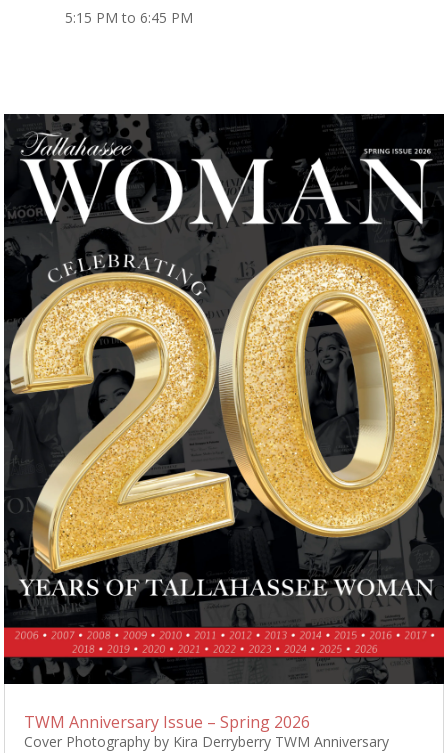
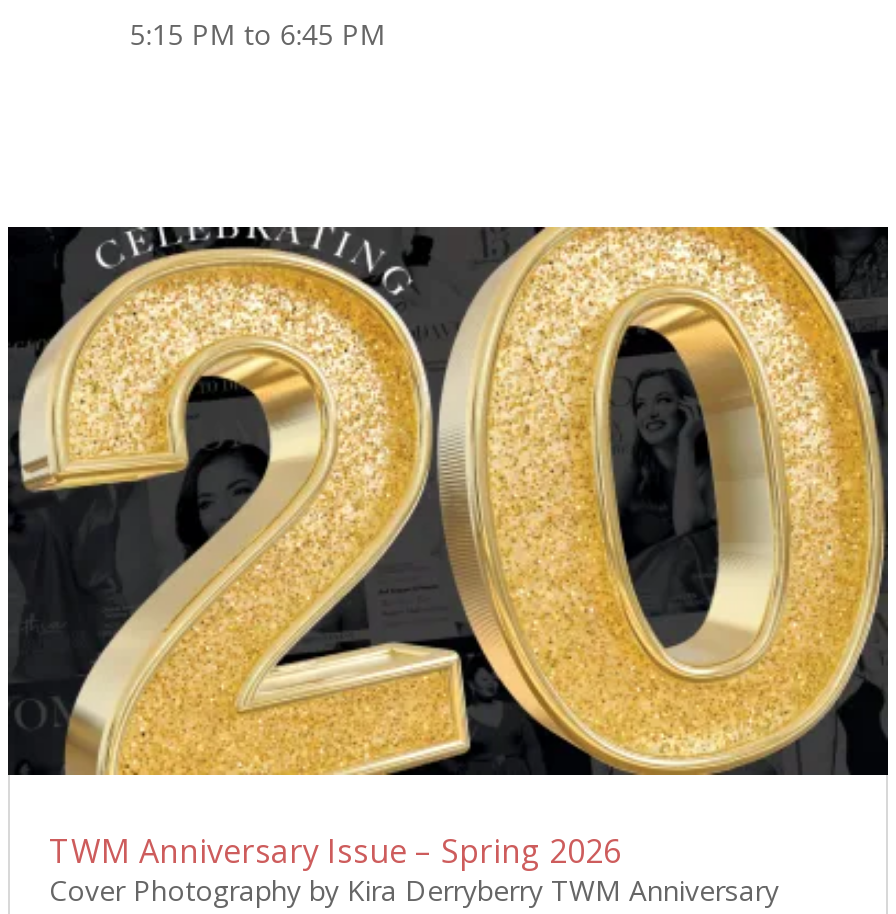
- [image]
+ [image]
